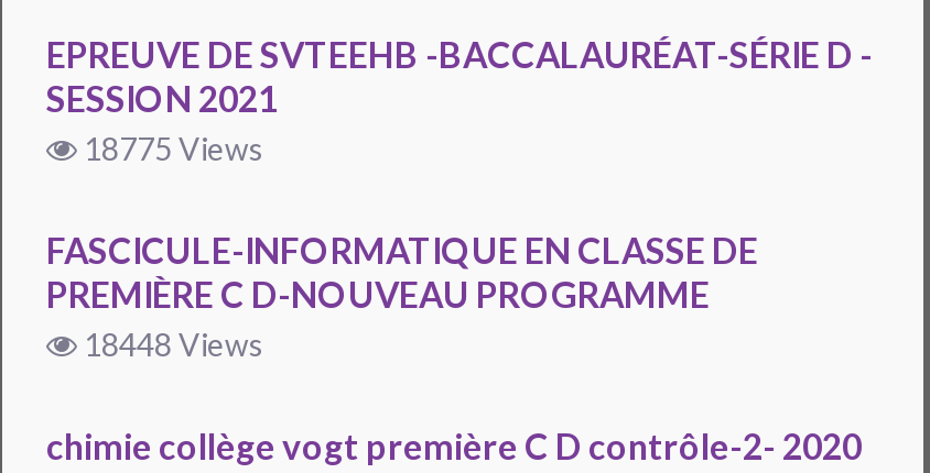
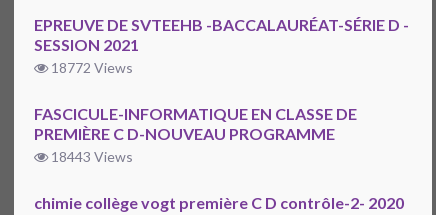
- 18775 Views
+ 18772 Views

- 18448 Views
+ 18443 Views
